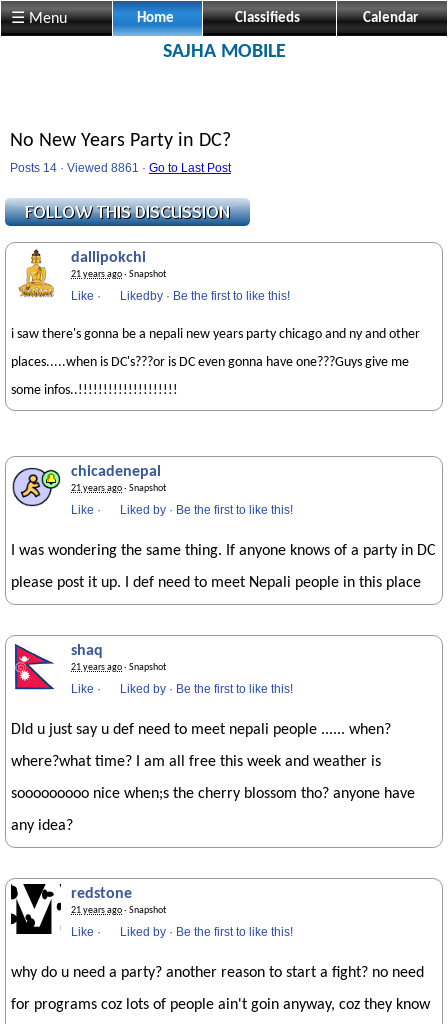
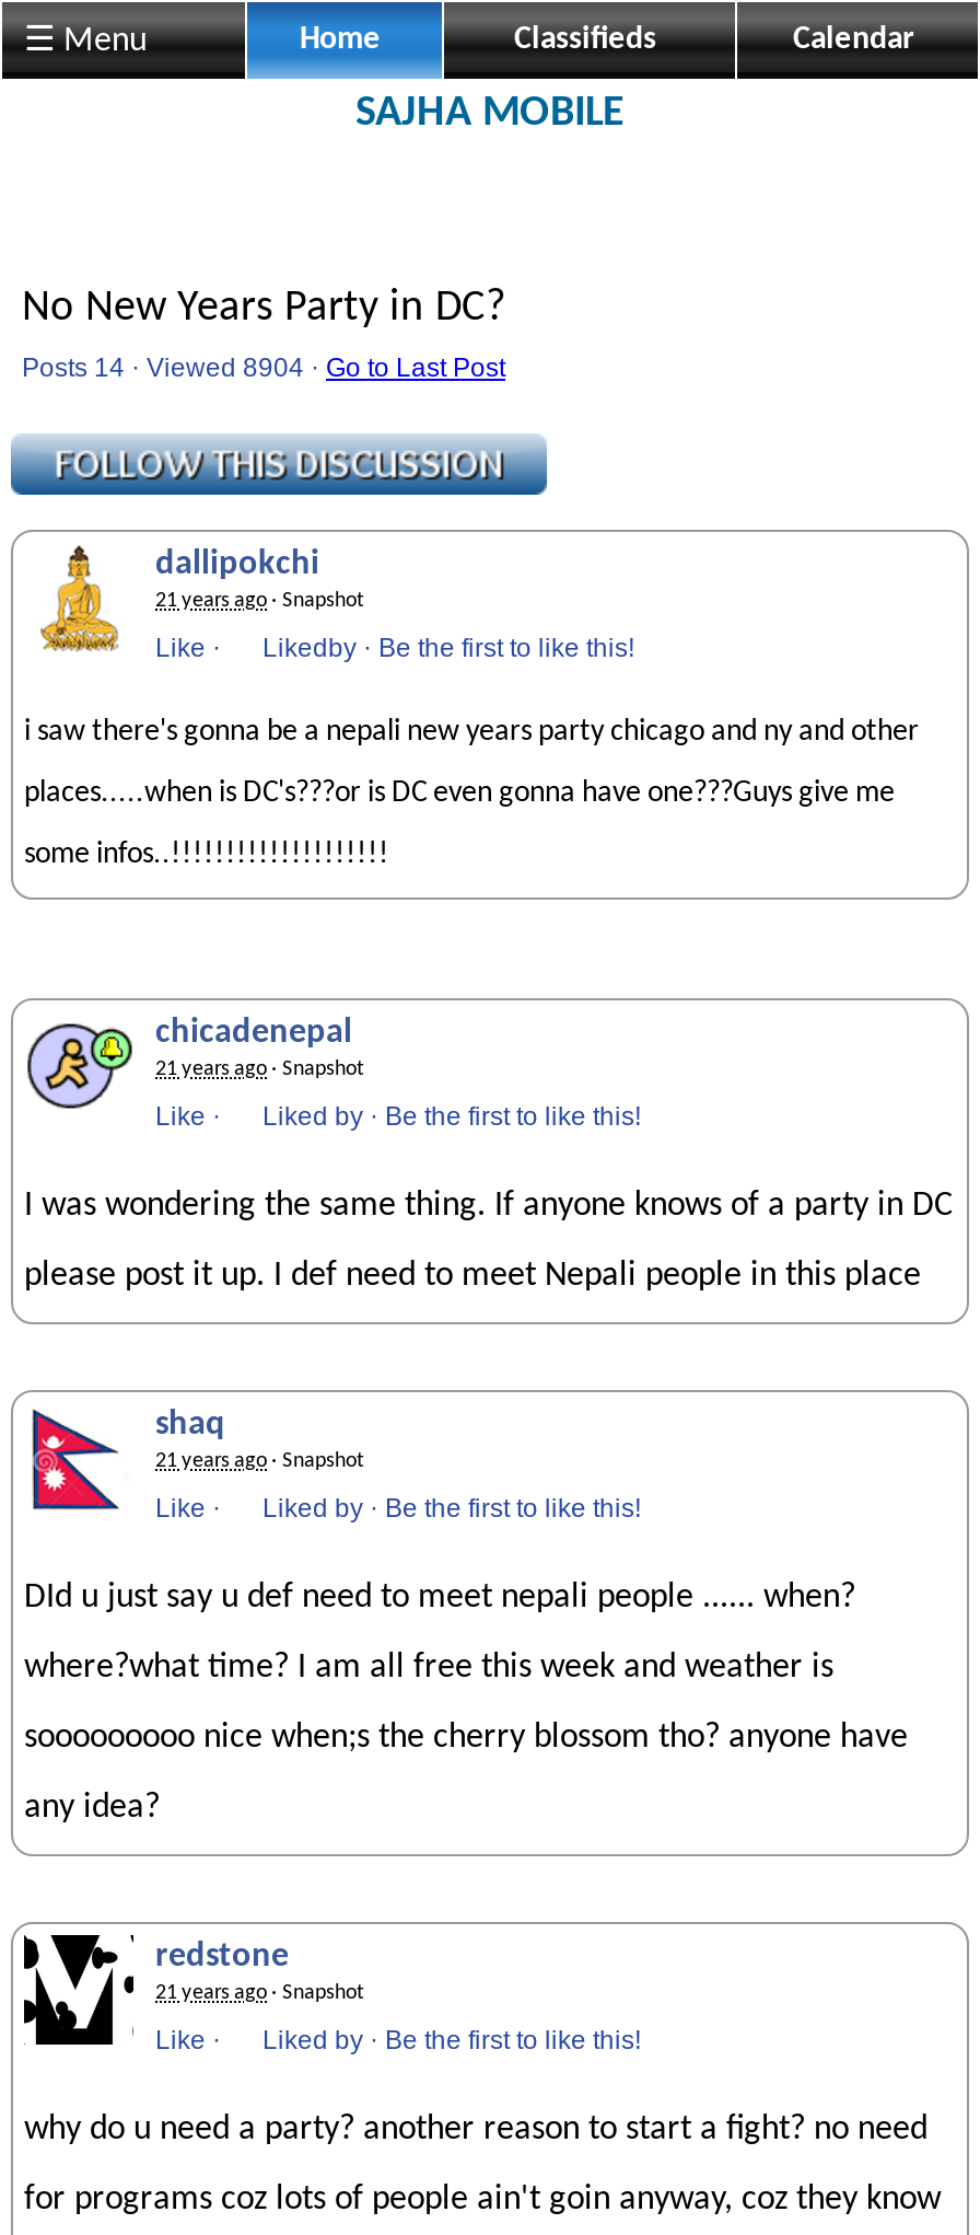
- Posts 14 · Viewed 8861 · Go to Last Post
+ Posts 14 · Viewed 8904 · Go to Last Post
